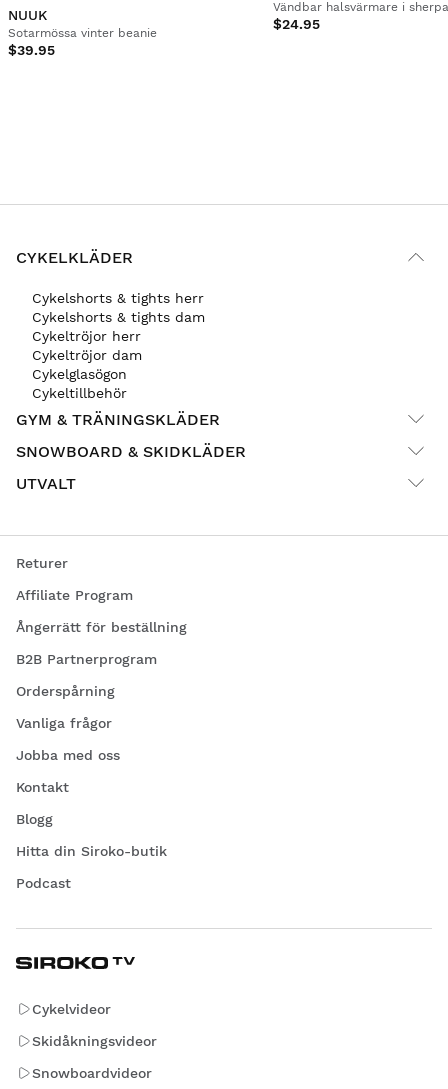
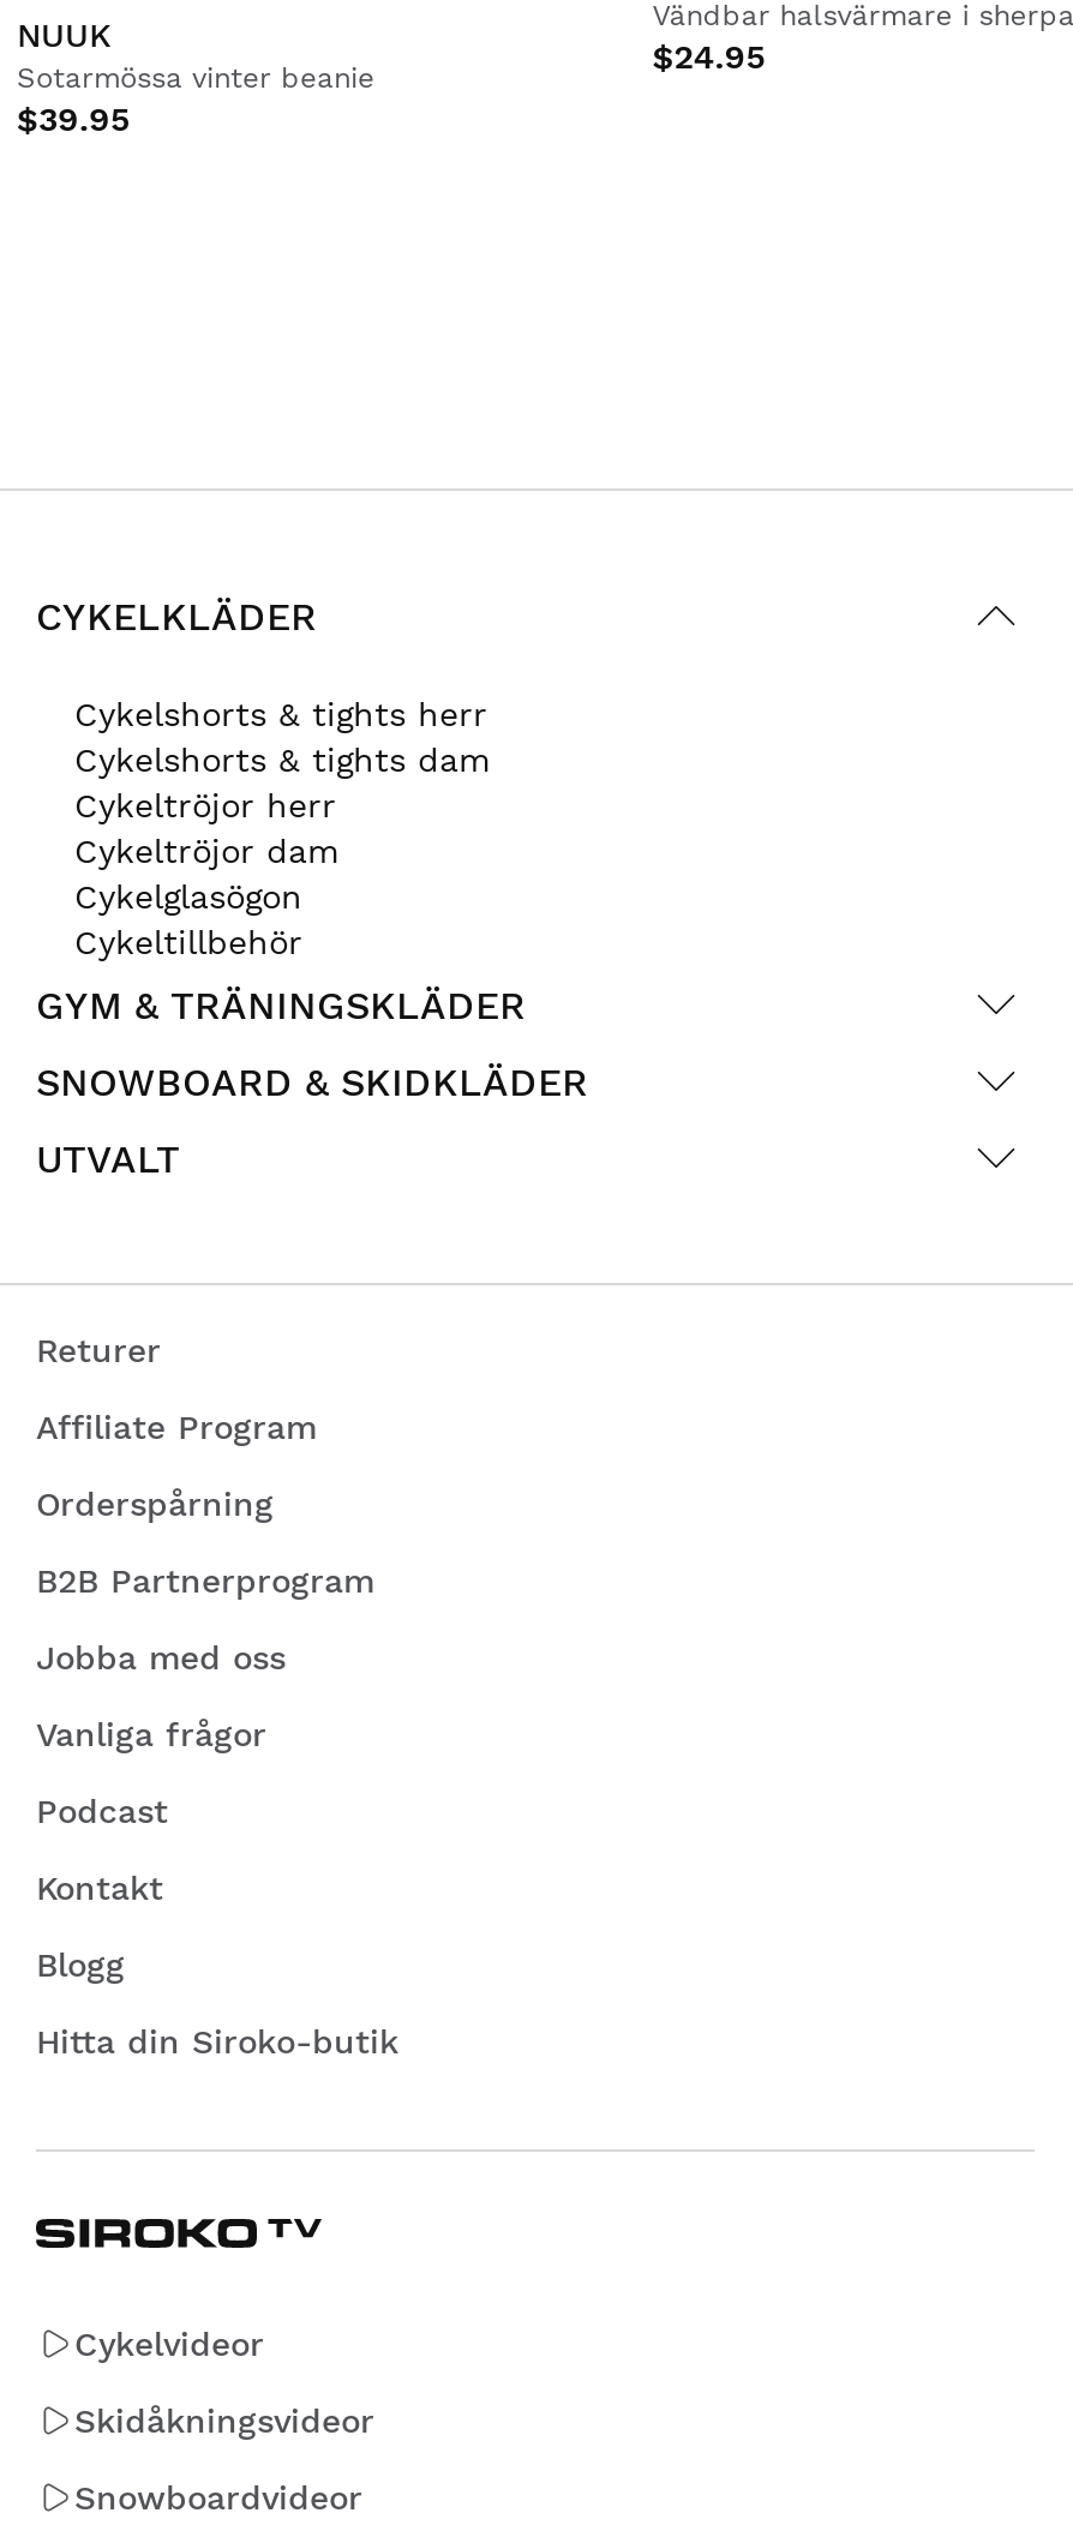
- Ångerrätt för beställning

moved up: Orderspårning

moved up: Jobba med oss

moved up: Podcast
